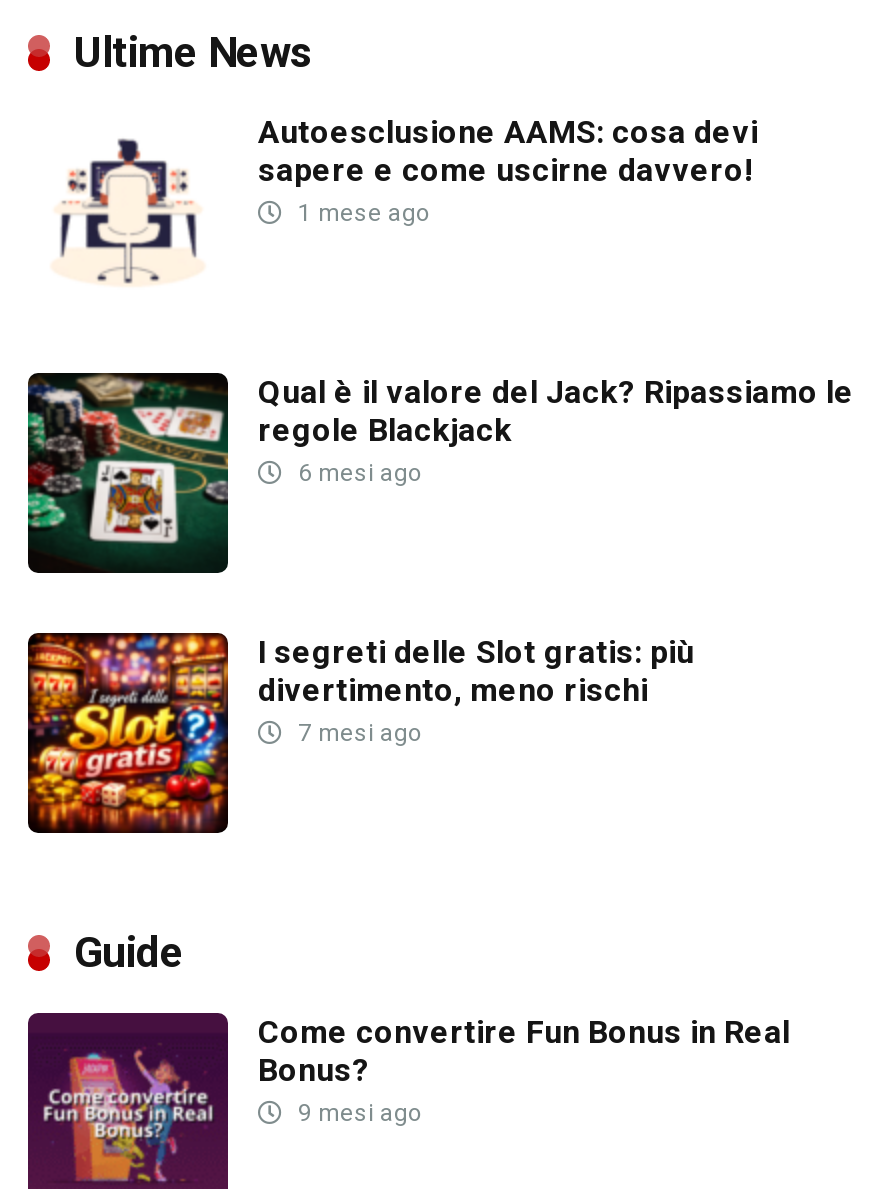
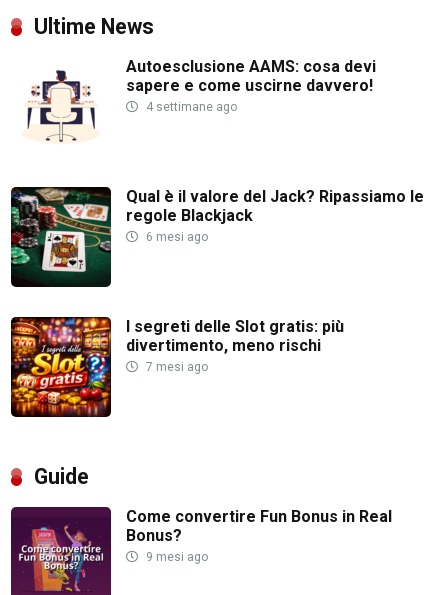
- 1 mese ago
+ 4 settimane ago
